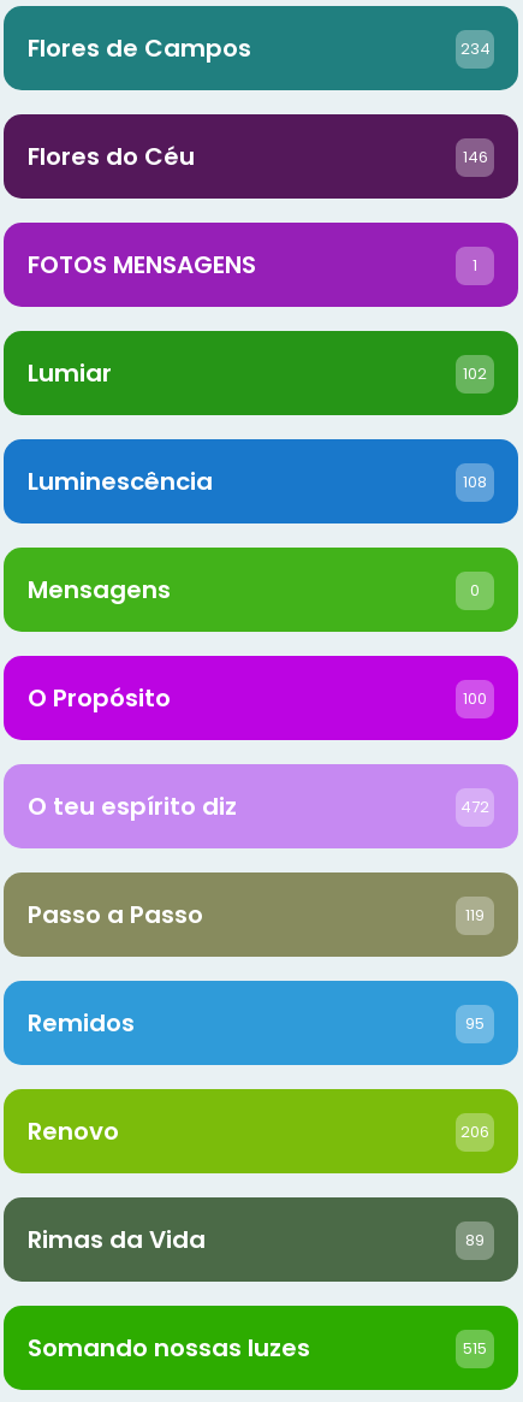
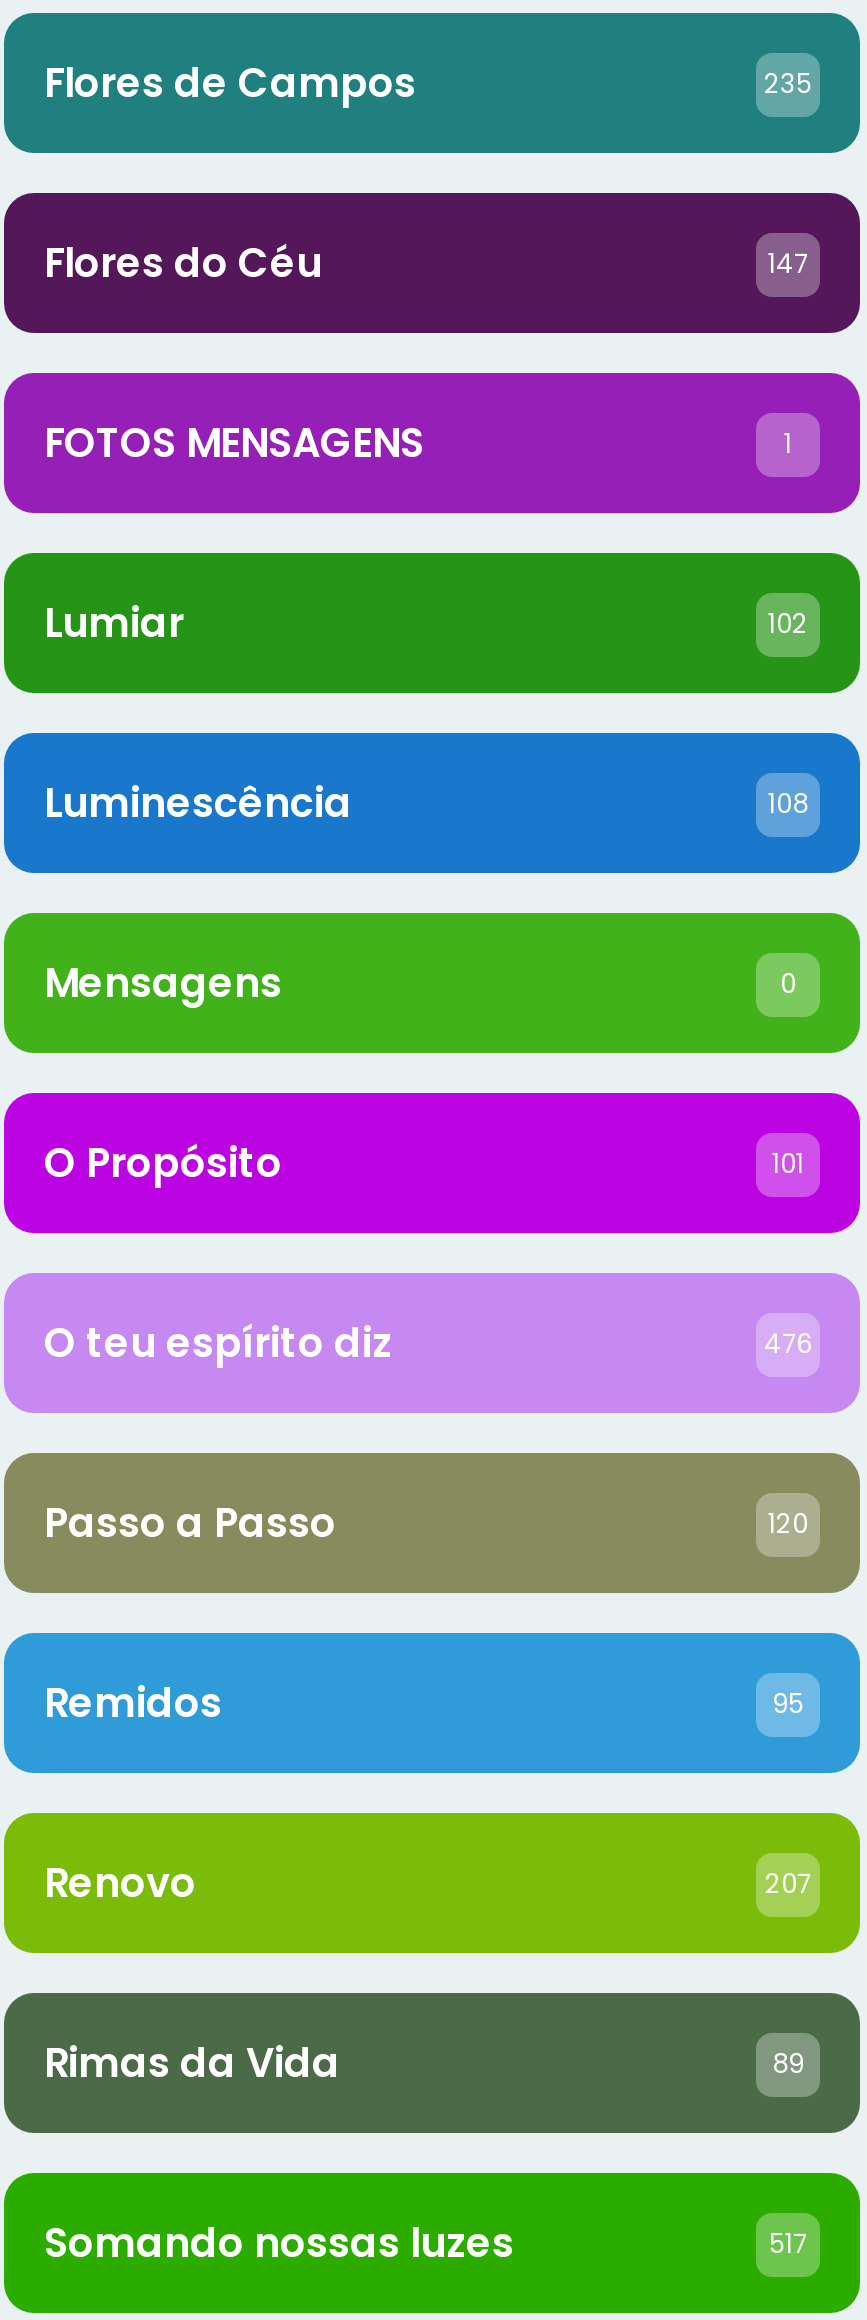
- 234
+ 235

- 146
+ 147

- 100
+ 101

- 472
+ 476

- 119
+ 120

- 206
+ 207

- 515
+ 517
